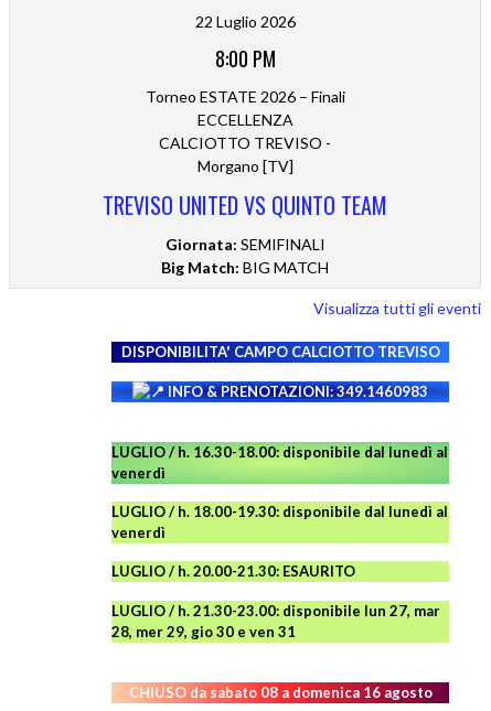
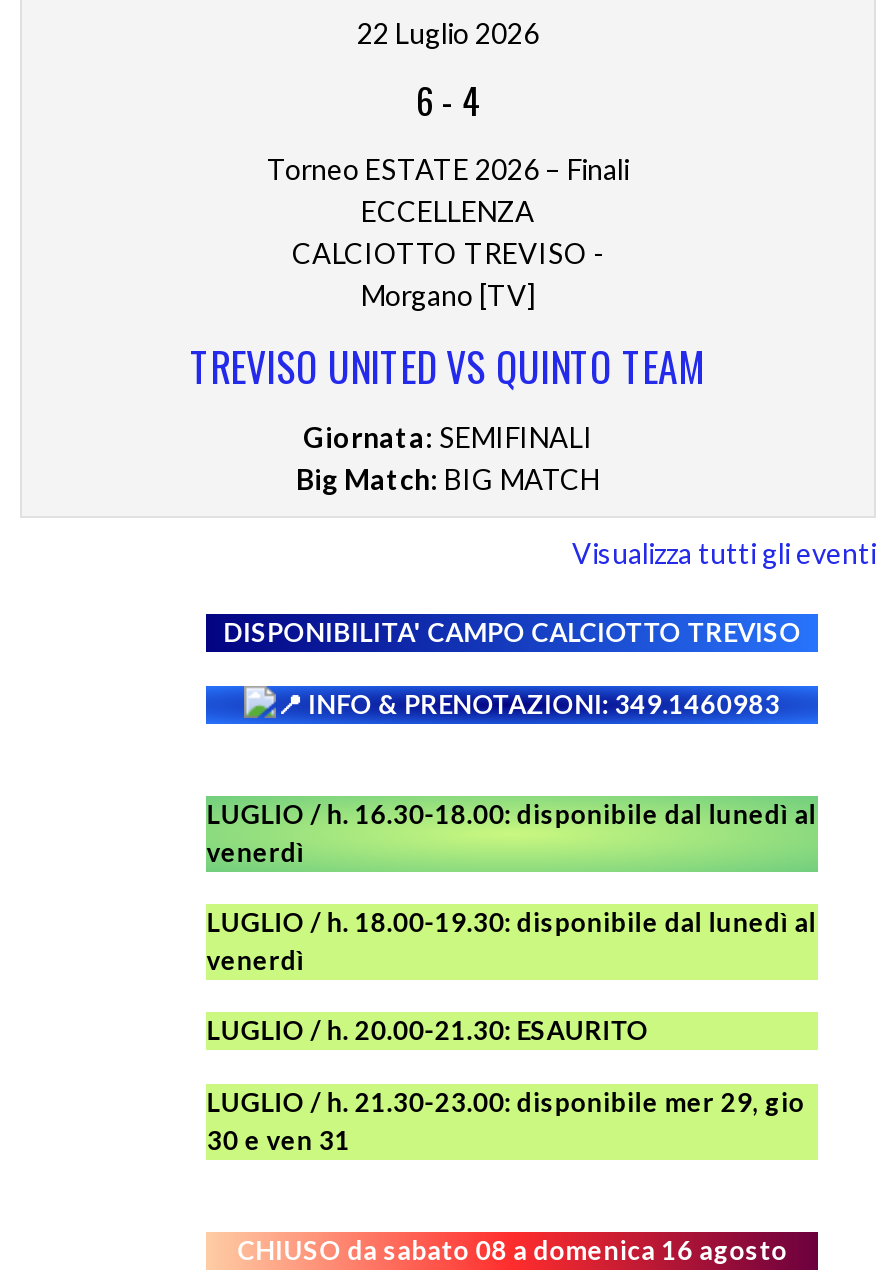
- 8:00 PM
+ 6 - 4

- LUGLIO / h. 21.30-23.00: disponibile lun 27, mar
- 28, mer 29, gio 30 e ven 31
+ LUGLIO / h. 21.30-23.00: disponibile mer 29, gio
+ 30 e ven 31
